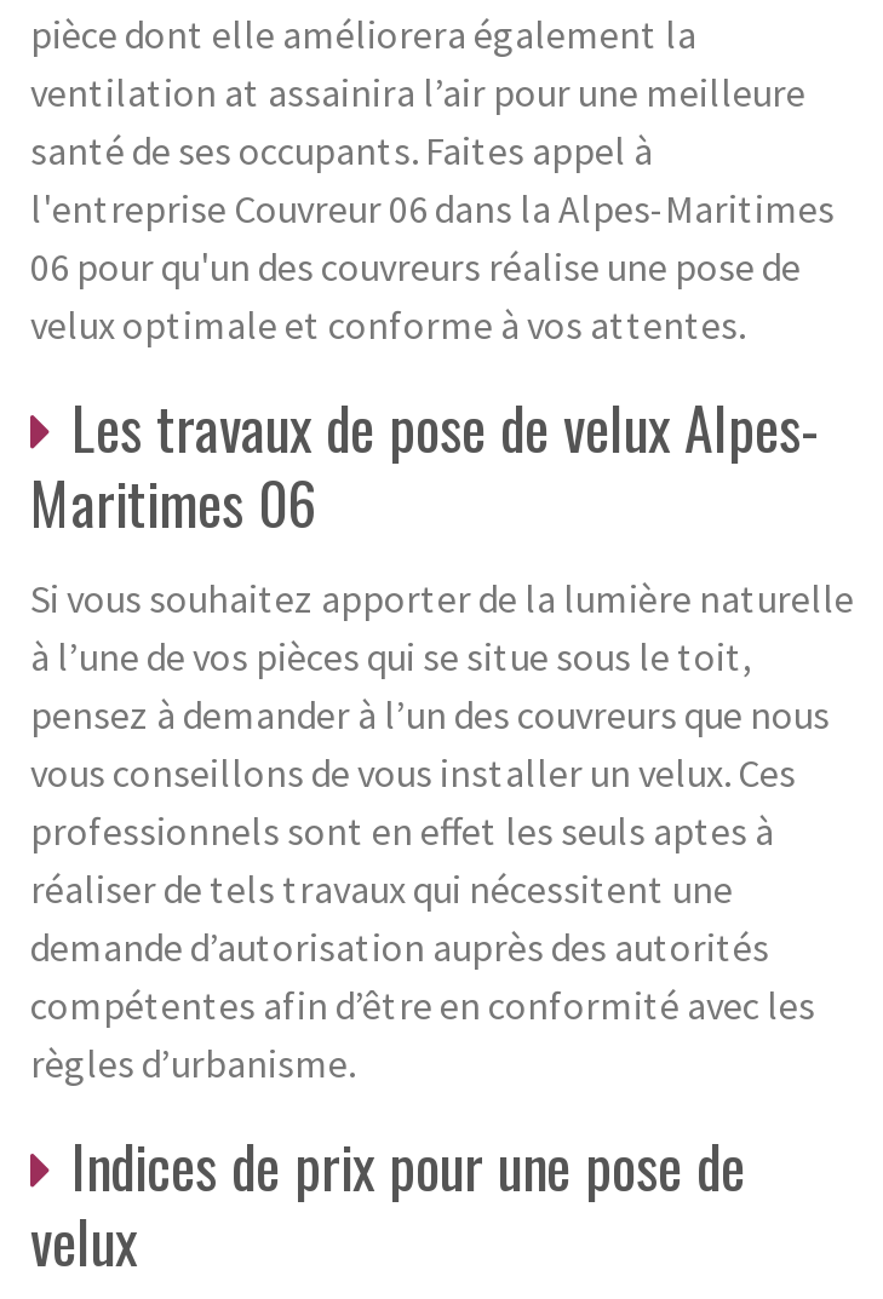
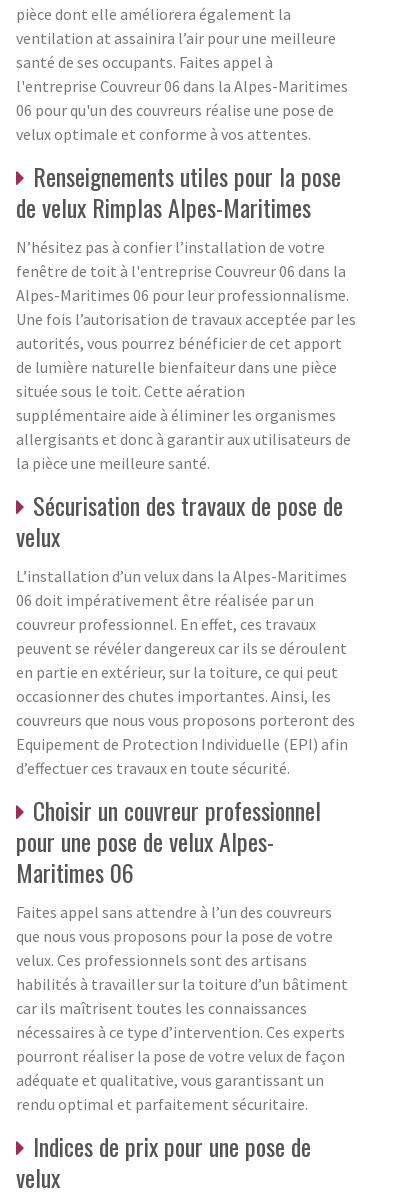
- Les travaux de pose de velux Alpes-
+ Renseignements utiles pour la pose
+ de velux Rimplas Alpes-Maritimes
+ N’hésitez pas à confier l’installation de votre
+ fenêtre de toit à l'entreprise Couvreur 06 dans la
+ Alpes-Maritimes 06 pour leur professionnalisme.
+ Une fois l’autorisation de travaux acceptée par les
+ autorités, vous pourrez bénéficier de cet apport
+ de lumière naturelle bienfaiteur dans une pièce
+ située sous le toit. Cette aération
+ supplémentaire aide à éliminer les organismes
+ allergisants et donc à garantir aux utilisateurs de
+ la pièce une meilleure santé.
+ Sécurisation des travaux de pose de
+ velux
+ L’installation d’un velux dans la Alpes-Maritimes
+ 06 doit impérativement être réalisée par un
+ couvreur professionnel. En effet, ces travaux
+ peuvent se révéler dangereux car ils se déroulent
+ en partie en extérieur, sur la toiture, ce qui peut
+ occasionner des chutes importantes. Ainsi, les
+ couvreurs que nous vous proposons porteront des
+ Equipement de Protection Individuelle (EPI) afin
+ d’effectuer ces travaux en toute sécurité.
+ Choisir un couvreur professionnel
+ pour une pose de velux Alpes-

- Si vous souhaitez apporter de la lumière naturelle
- à l’une de vos pièces qui se situe sous le toit,
- pensez à demander à l’un des couvreurs que nous
- vous conseillons de vous installer un velux. Ces
- professionnels sont en effet les seuls aptes à
- réaliser de tels travaux qui nécessitent une
- demande d’autorisation auprès des autorités
- compétentes afin d’être en conformité avec les
- règles d’urbanisme.
+ Faites appel sans attendre à l’un des couvreurs
+ que nous vous proposons pour la pose de votre
+ velux. Ces professionnels sont des artisans
+ habilités à travailler sur la toiture d’un bâtiment
+ car ils maîtrisent toutes les connaissances
+ nécessaires à ce type d’intervention. Ces experts
+ pourront réaliser la pose de votre velux de façon
+ adéquate et qualitative, vous garantissant un
+ rendu optimal et parfaitement sécuritaire.
